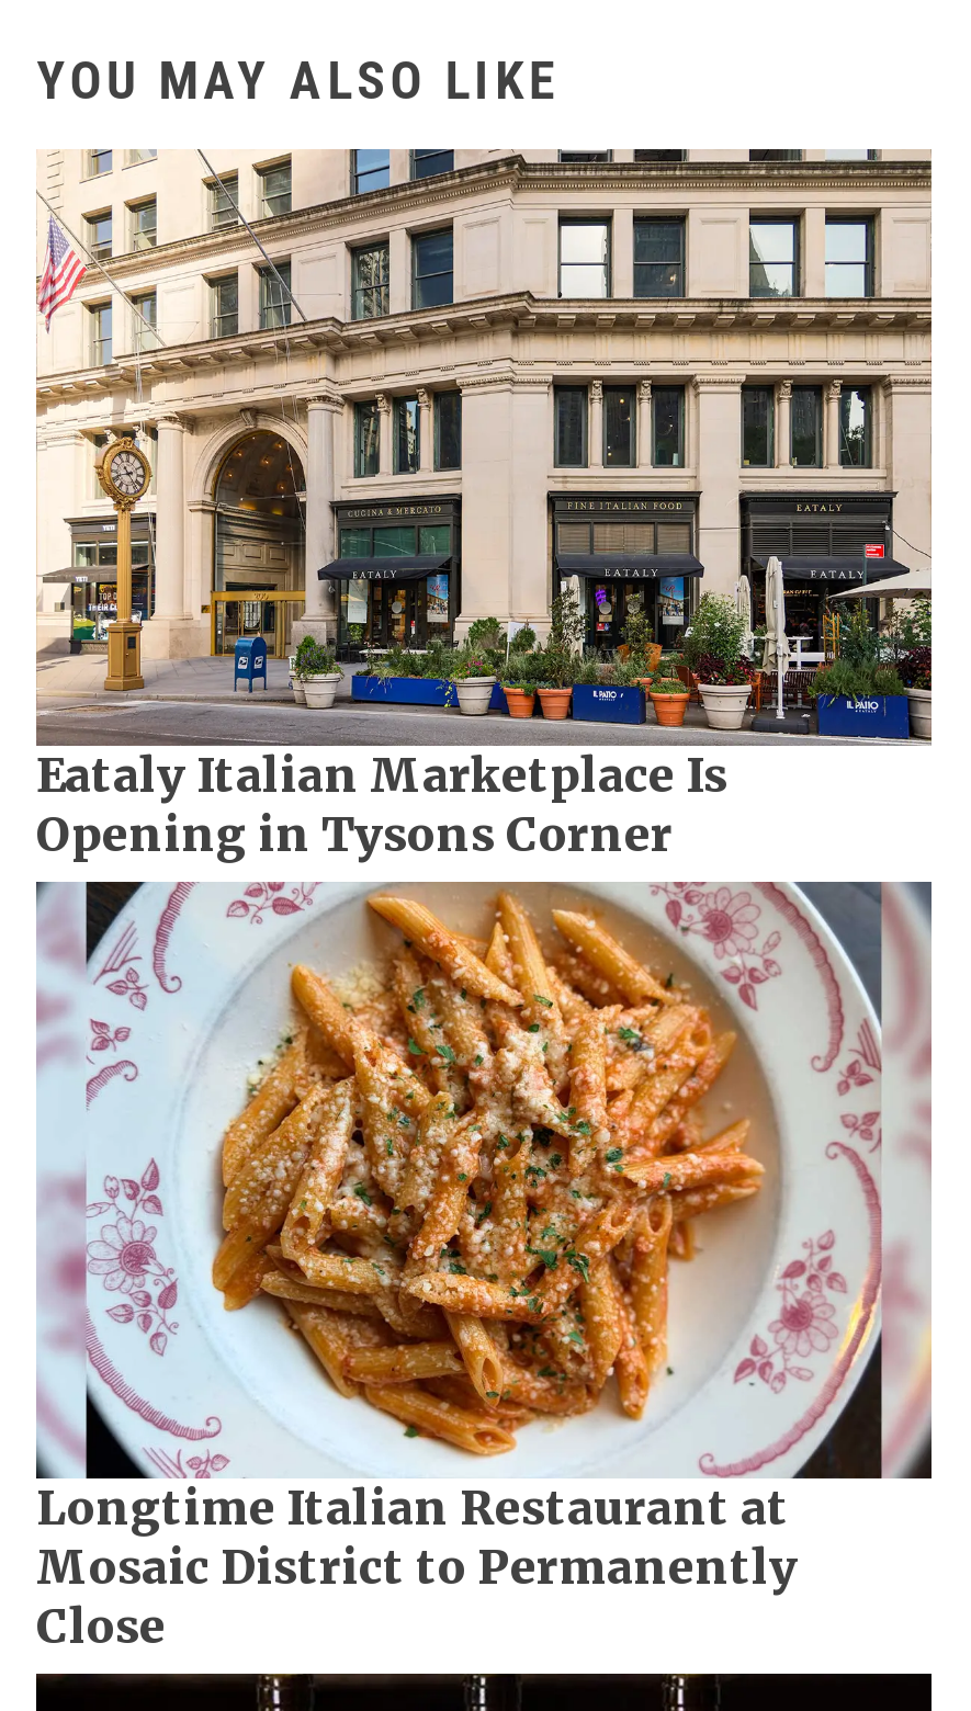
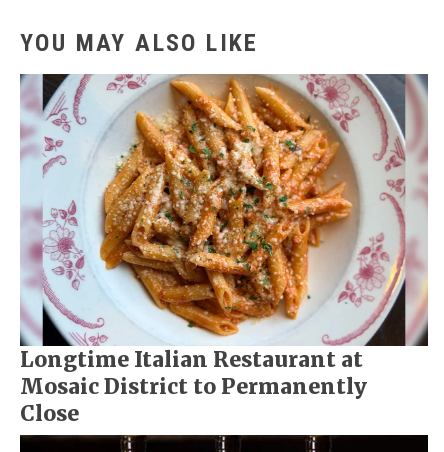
- [image]
- Eataly Italian Marketplace Is
- Opening in Tysons Corner
